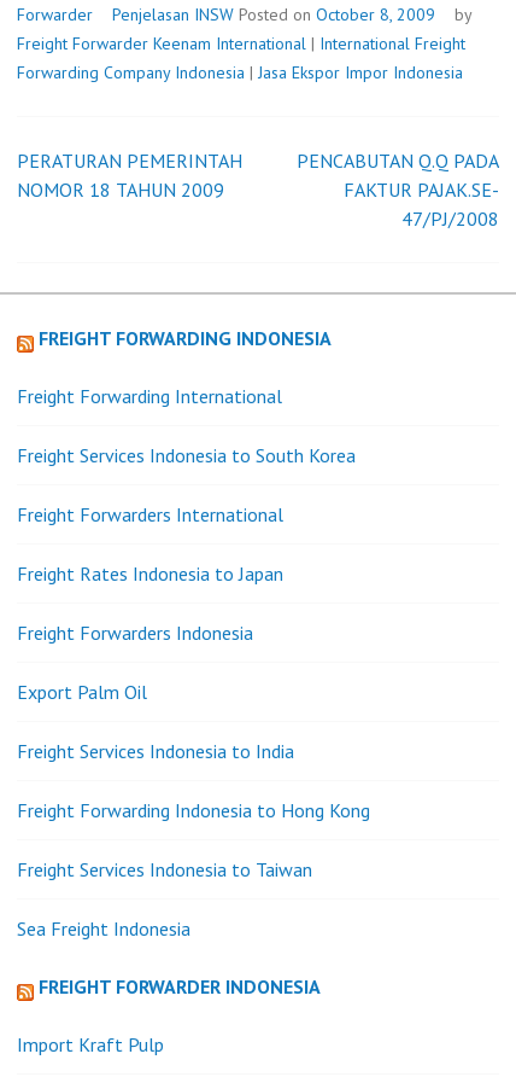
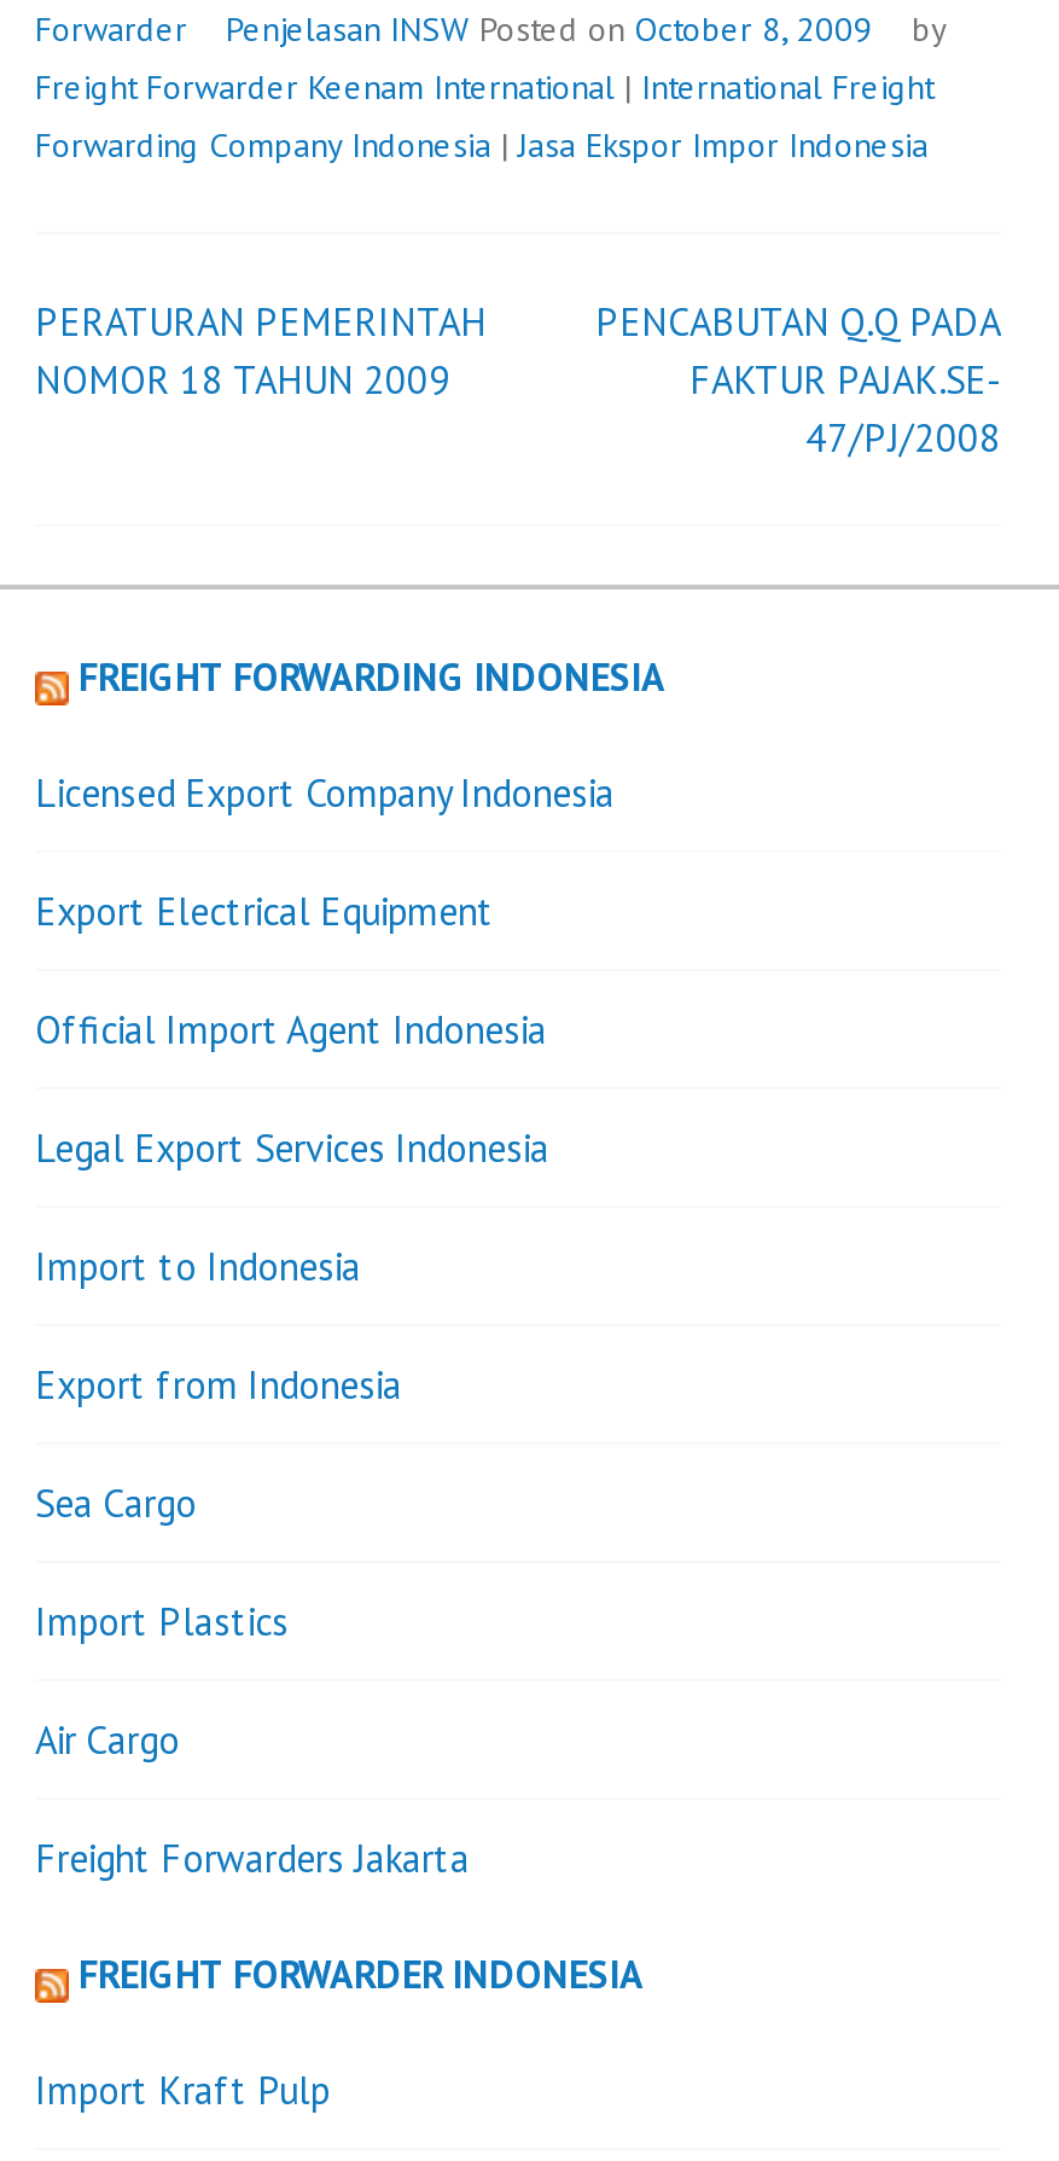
- Freight Forwarding International
+ Licensed Export Company Indonesia

- Freight Services Indonesia to South Korea
+ Export Electrical Equipment

- Freight Forwarders International
+ Official Import Agent Indonesia

- Freight Rates Indonesia to Japan
+ Legal Export Services Indonesia

- Freight Forwarders Indonesia
+ Import to Indonesia

- Export Palm Oil
+ Export from Indonesia

- Freight Services Indonesia to India
+ Sea Cargo

- Freight Forwarding Indonesia to Hong Kong
+ Import Plastics

- Freight Services Indonesia to Taiwan
+ Air Cargo

- Sea Freight Indonesia
+ Freight Forwarders Jakarta
